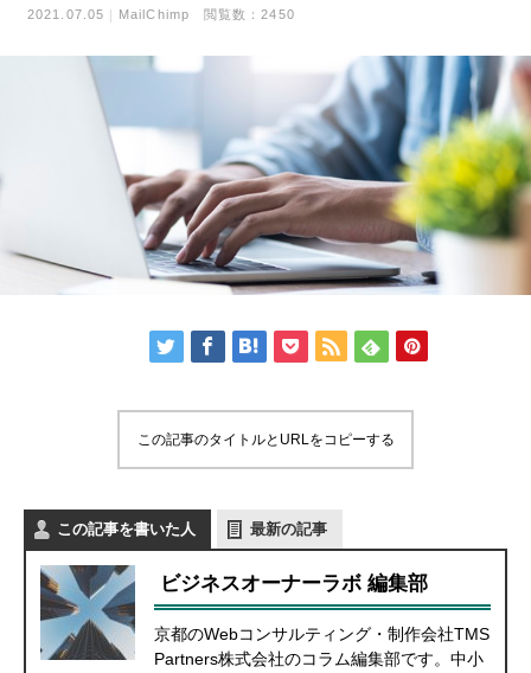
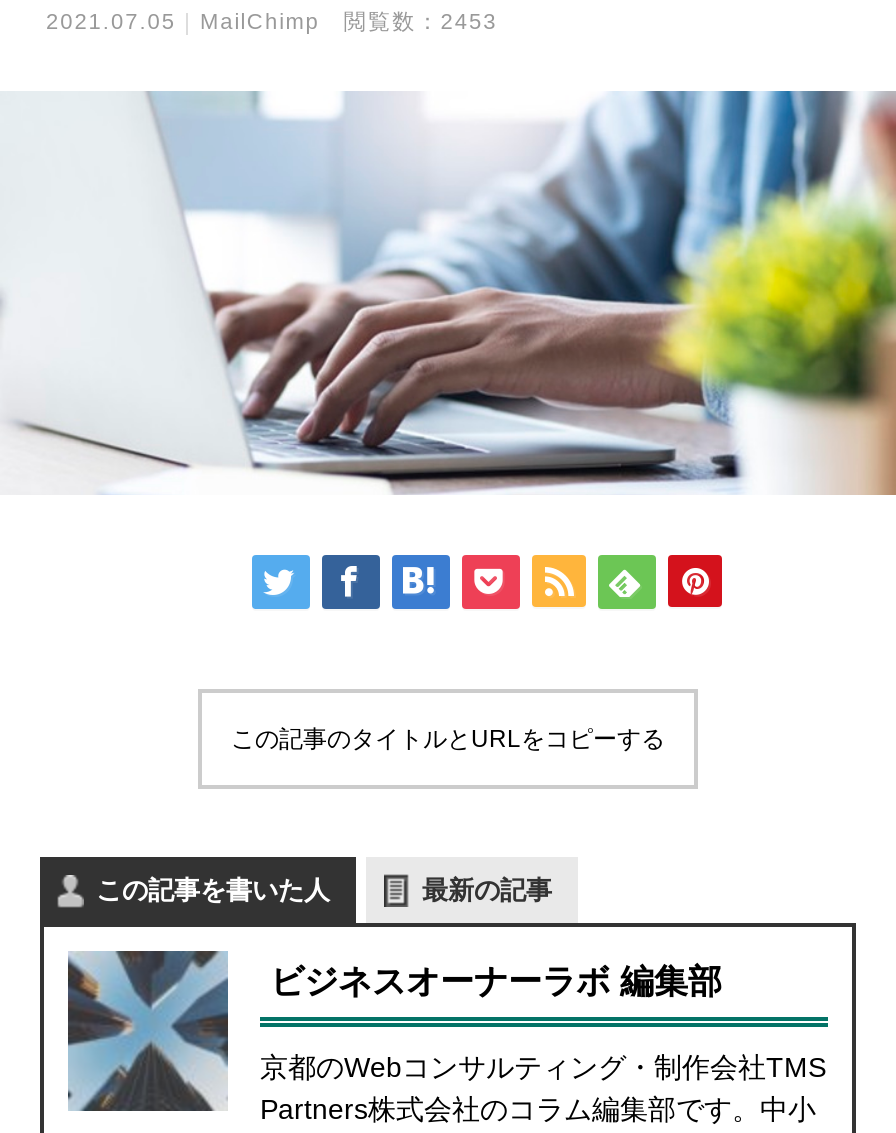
- 2021.07.05 MailChimp 閲覧数：2450
+ 2021.07.05 MailChimp 閲覧数：2453
